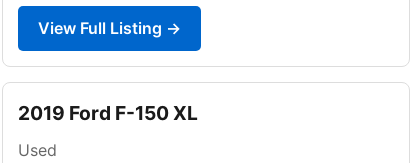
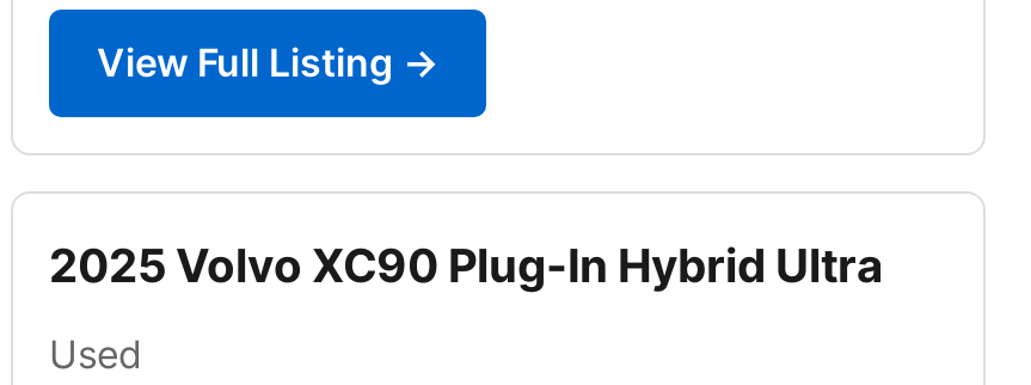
- 2019 Ford F-150 XL
+ 2025 Volvo XC90 Plug-In Hybrid Ultra
